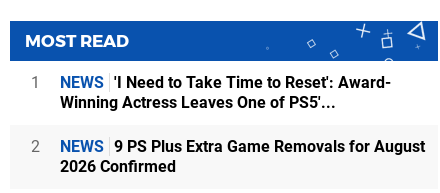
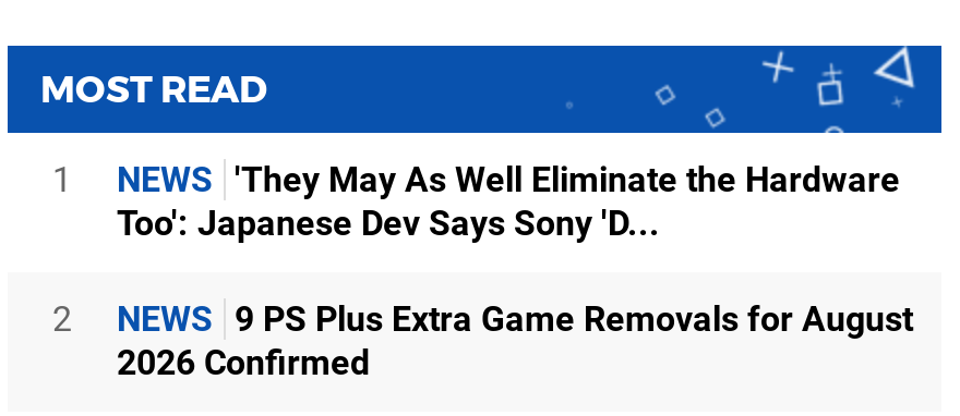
- NEWS 'I Need to Take Time to Reset': Award-
- Winning Actress Leaves One of PS5'...
+ NEWS 'They May As Well Eliminate the Hardware
+ Too': Japanese Dev Says Sony 'D...
